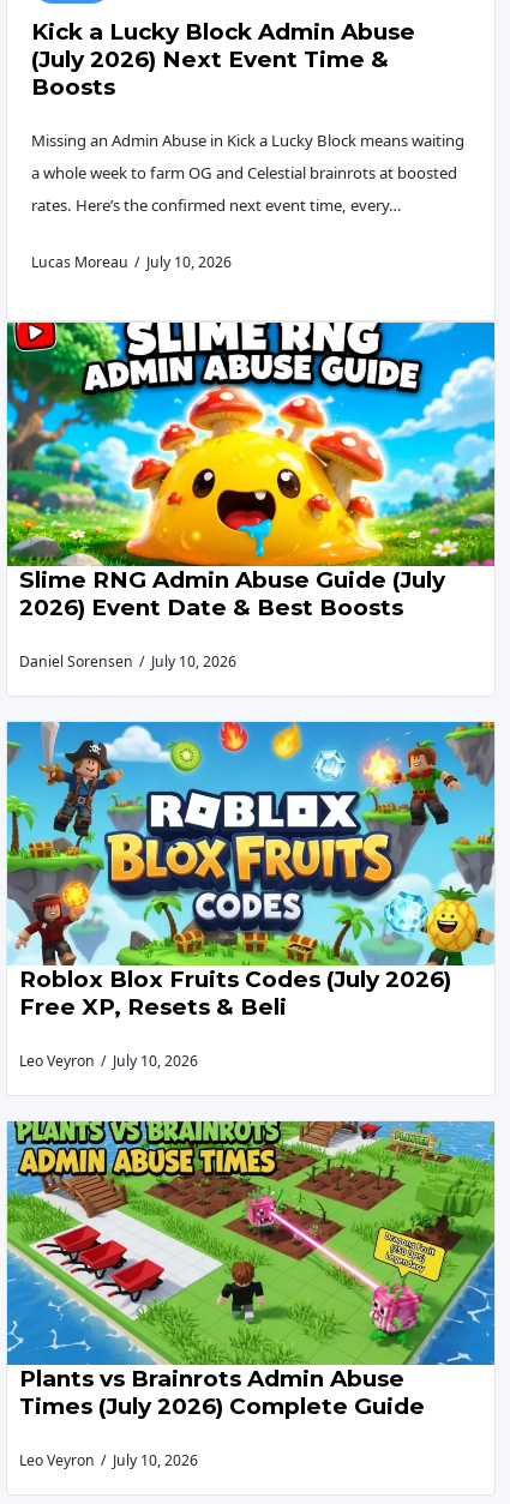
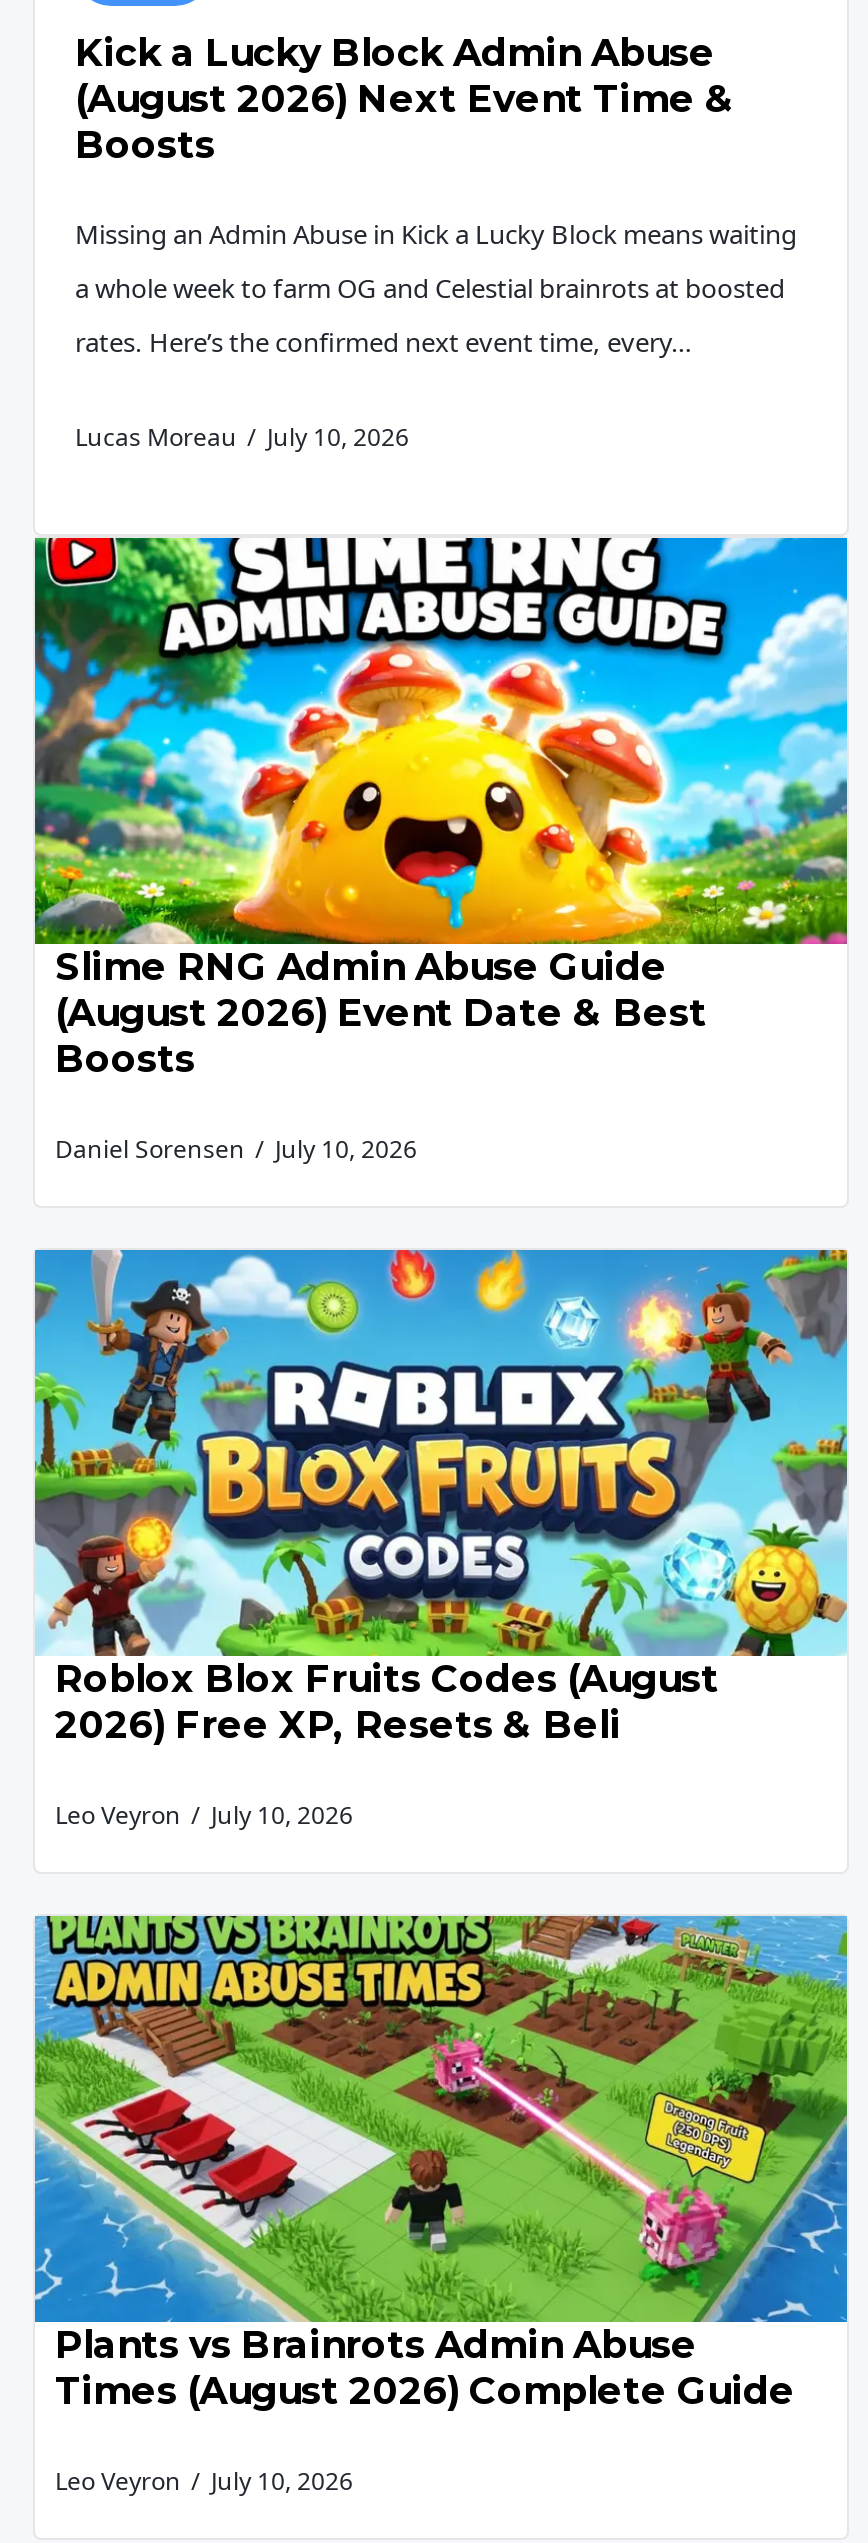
- (July 2026) Next Event Time &
+ (August 2026) Next Event Time &

- Slime RNG Admin Abuse Guide (July
- 2026) Event Date & Best Boosts
+ Slime RNG Admin Abuse Guide
+ (August 2026) Event Date & Best
+ Boosts

- Roblox Blox Fruits Codes (July 2026)
- Free XP, Resets & Beli
+ Roblox Blox Fruits Codes (August
+ 2026) Free XP, Resets & Beli

- Times (July 2026) Complete Guide
+ Times (August 2026) Complete Guide
